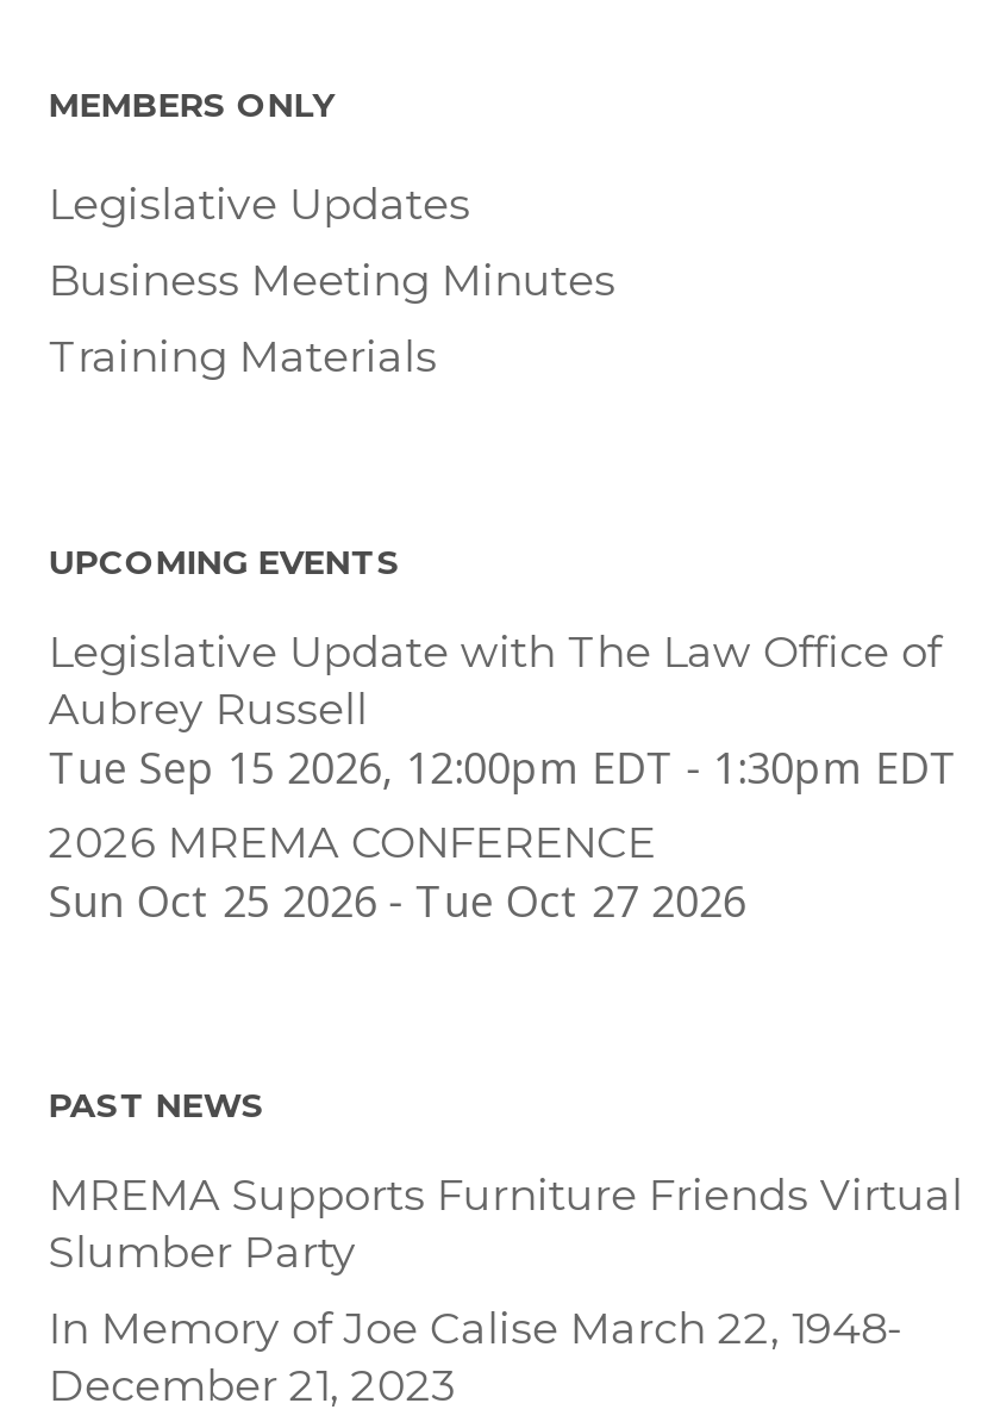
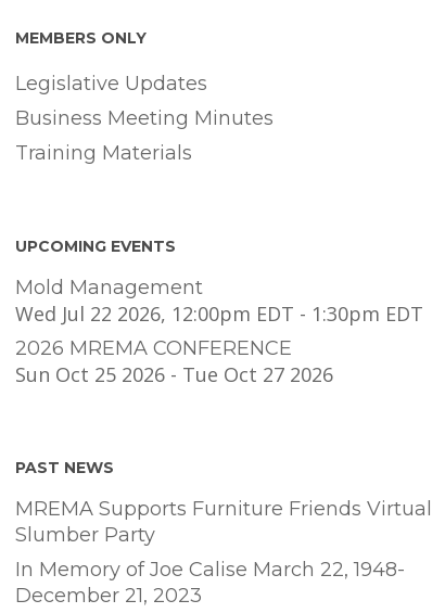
- Legislative Update with The Law Office of
- Aubrey Russell
- Tue Sep 15 2026, 12:00pm EDT - 1:30pm EDT
+ Mold Management
+ Wed Jul 22 2026, 12:00pm EDT - 1:30pm EDT
